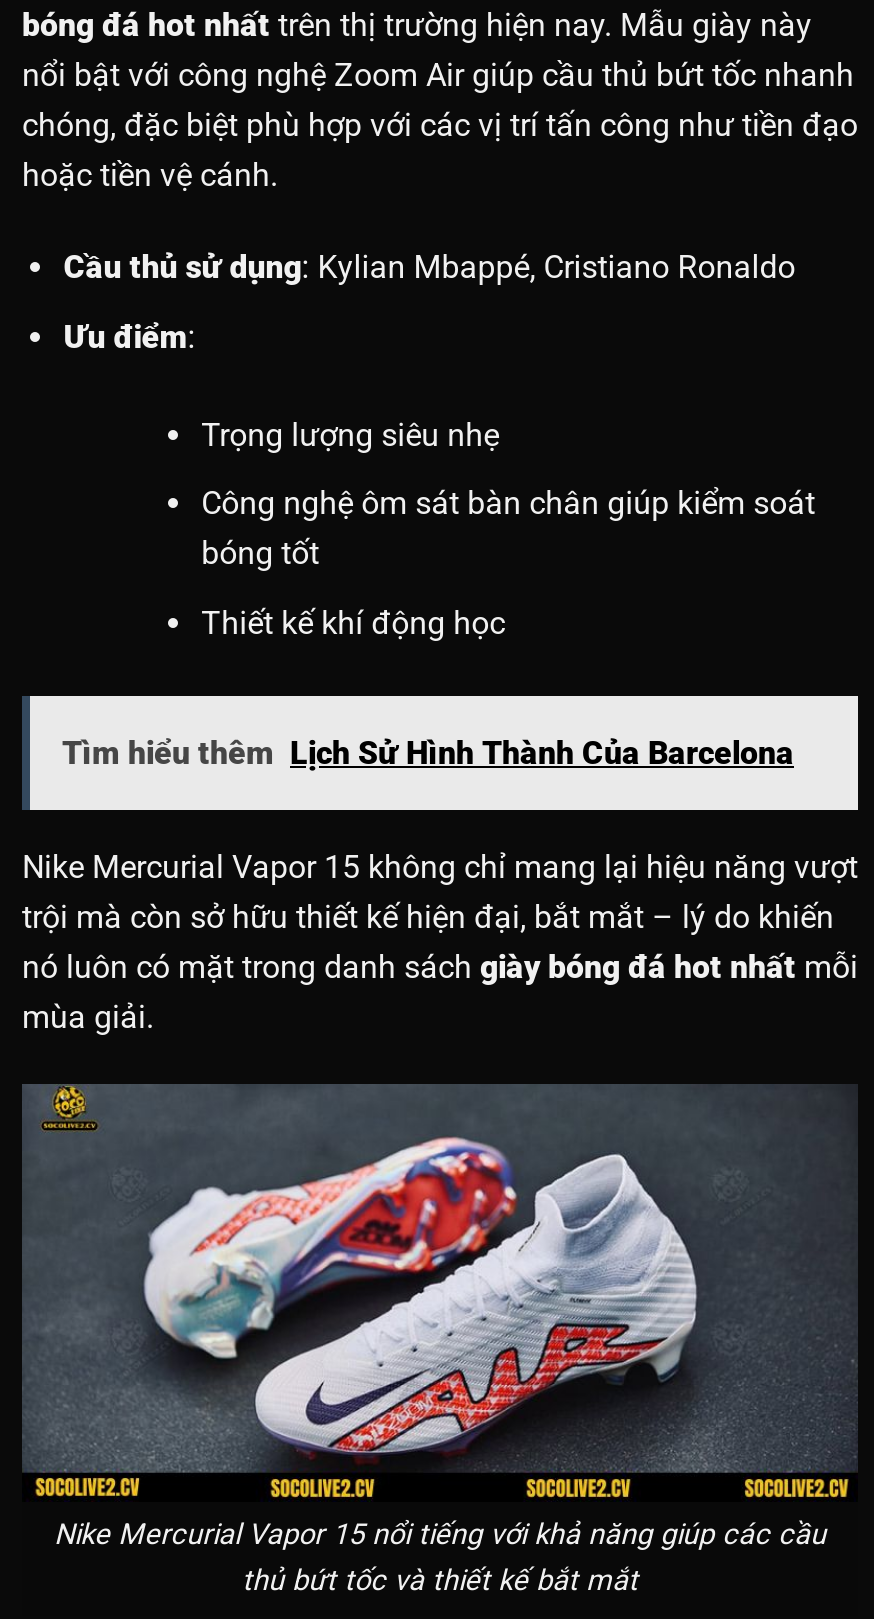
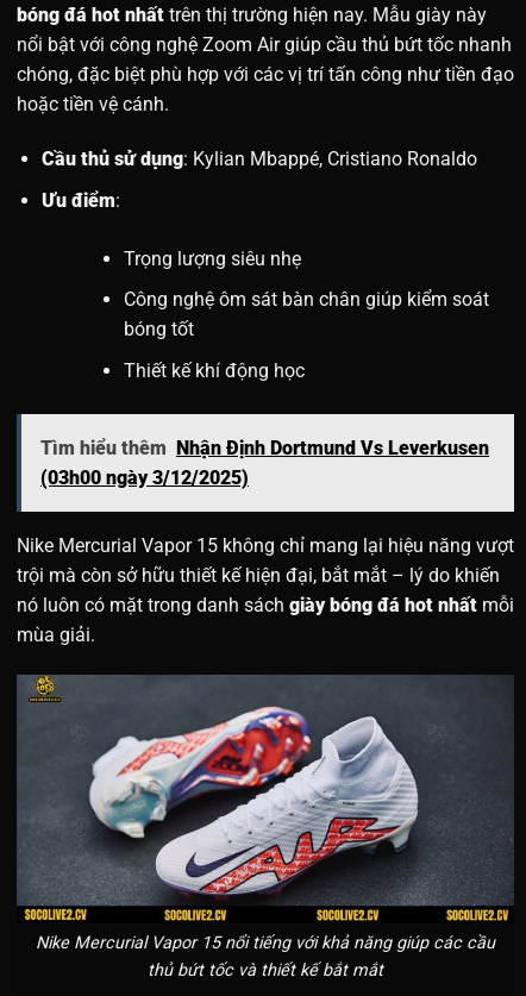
- Tìm hiểu thêm Lịch Sử Hình Thành Của Barcelona
+ Tìm hiểu thêm Nhận Định Dortmund Vs Leverkusen
+ (03h00 ngày 3/12/2025)
